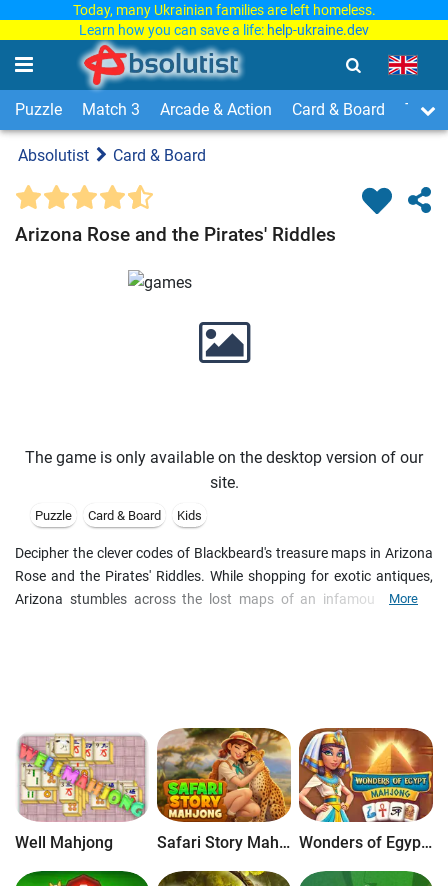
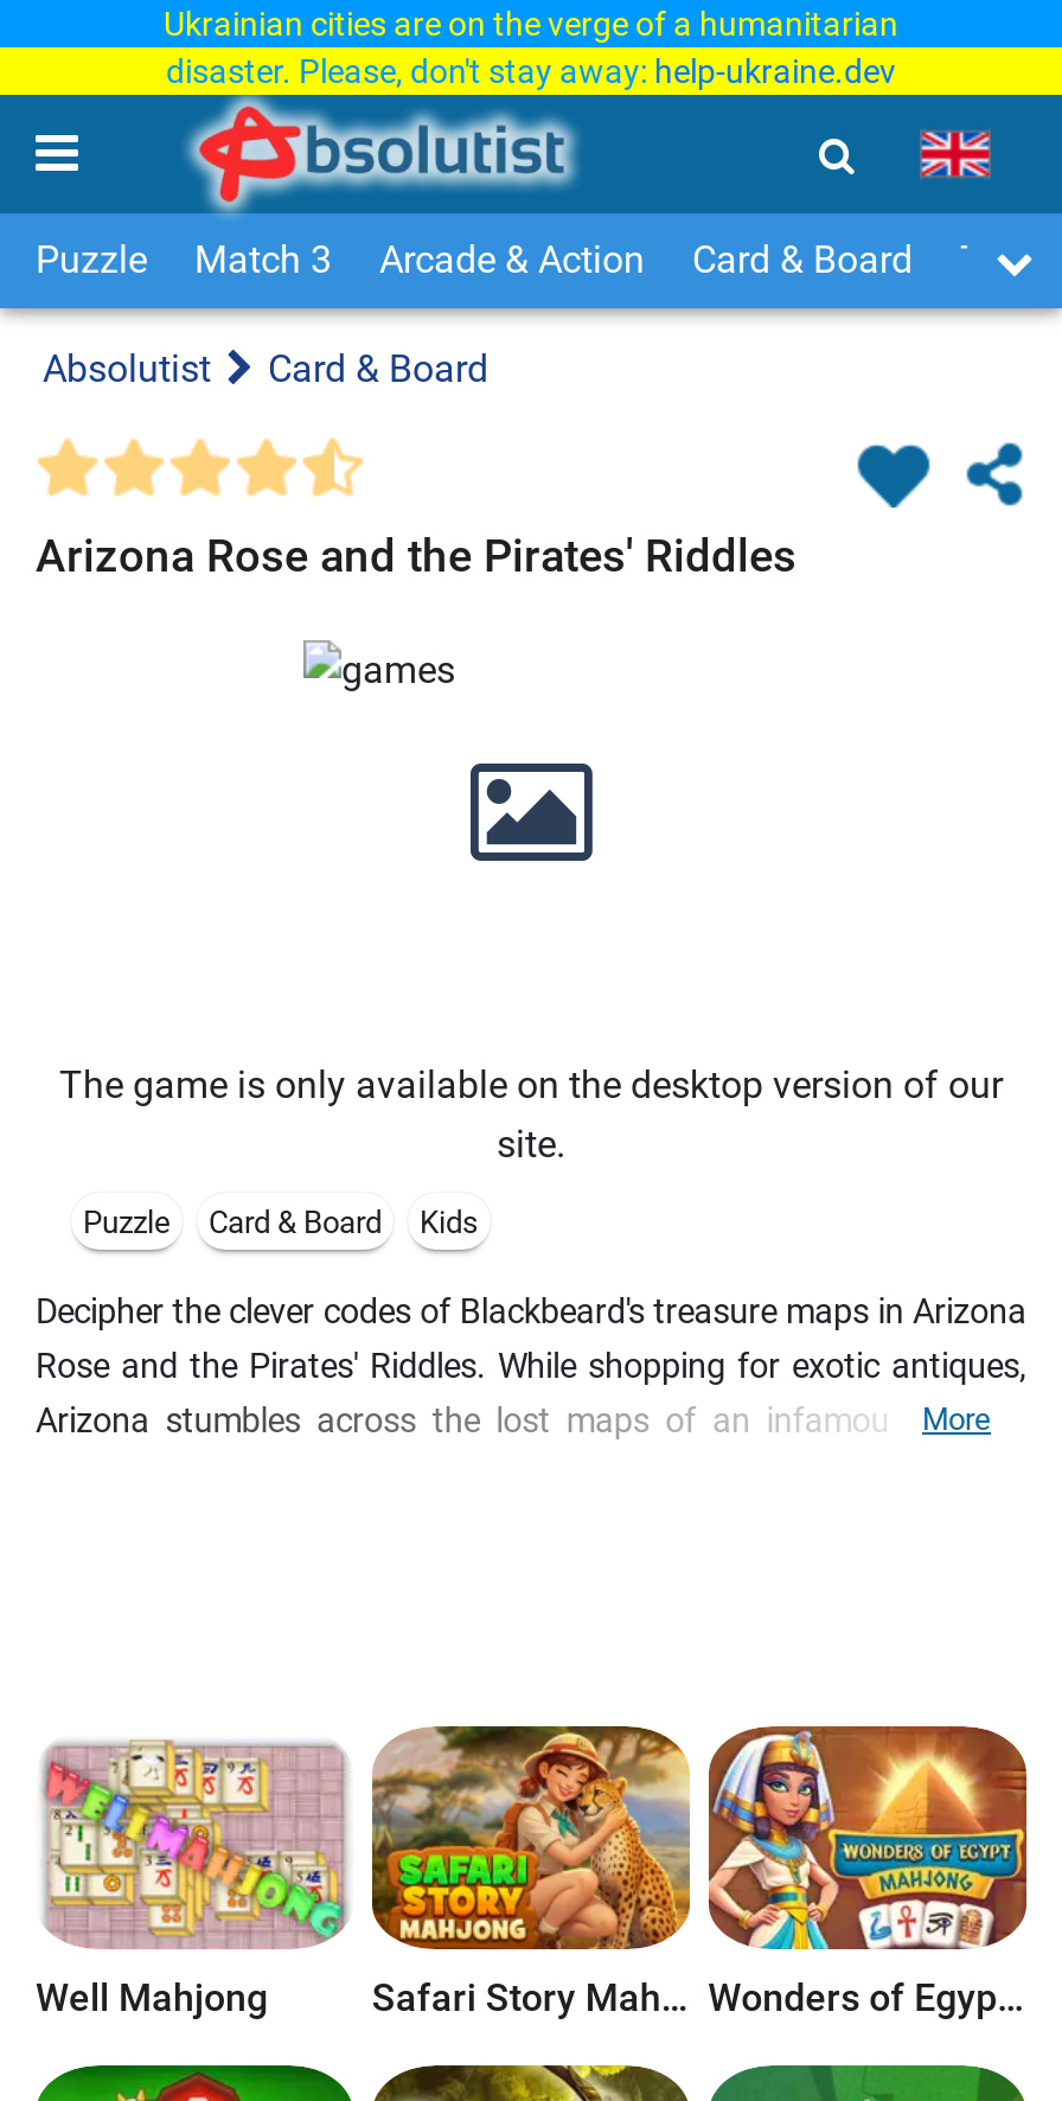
- Today, many Ukrainian families are left homeless.
- Learn how you can save a life: help-ukraine.dev
+ Ukrainian cities are on the verge of a humanitarian
+ disaster. Please, don't stay away: help-ukraine.dev
